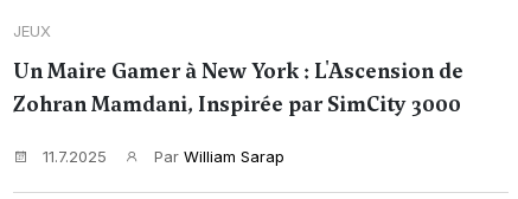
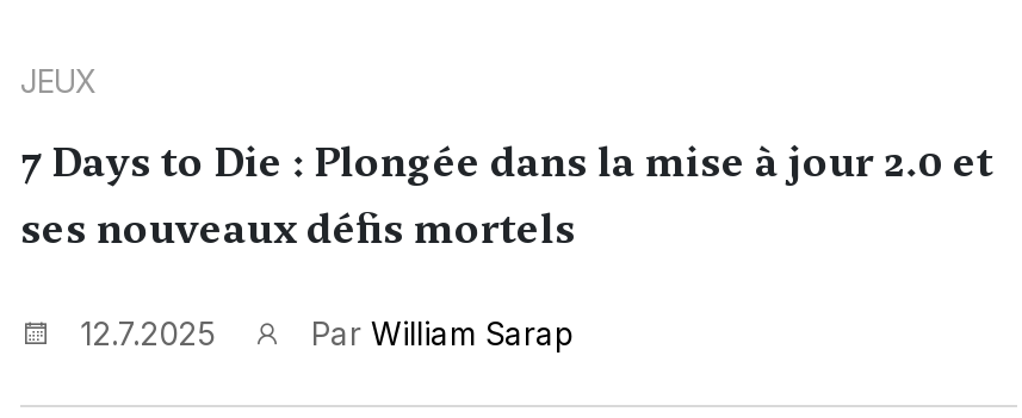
- Un Maire Gamer à New York : L'Ascension de
- Zohran Mamdani, Inspirée par SimCity 3000
+ 7 Days to Die : Plongée dans la mise à jour 2.0 et
+ ses nouveaux défis mortels

- 11.7.2025
+ 12.7.2025
